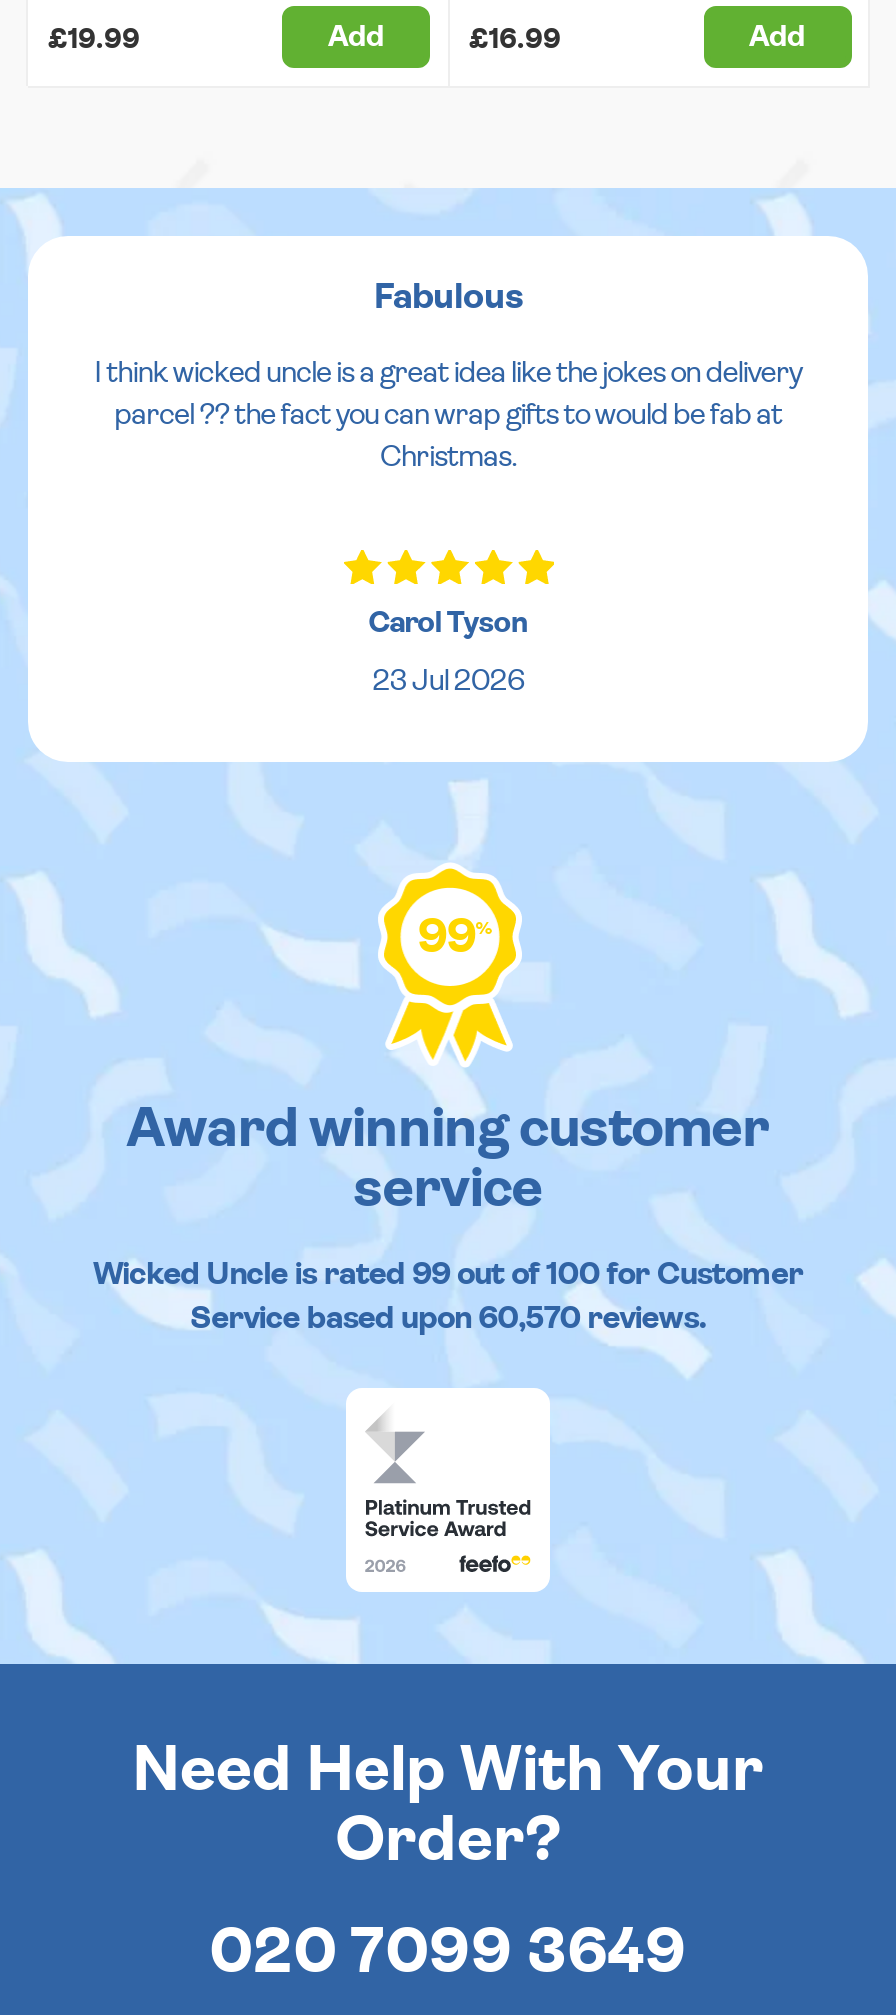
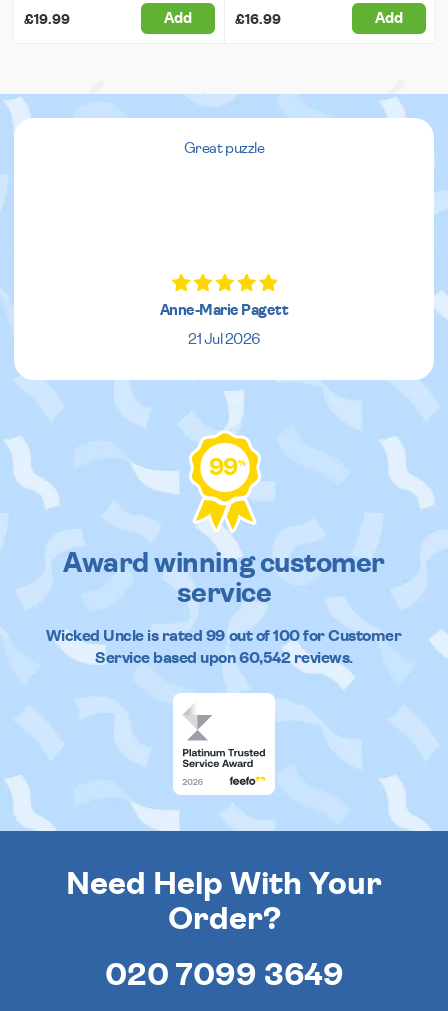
- Fabulous
- I think wicked uncle is a great idea like the jokes on delivery
- parcel ?? the fact you can wrap gifts to would be fab at
- Christmas.
+ Great puzzle

- Carol Tyson
- 23 Jul 2026
+ Anne-Marie Pagett
+ 21 Jul 2026

- Service based upon 60,570 reviews.
+ Service based upon 60,542 reviews.
